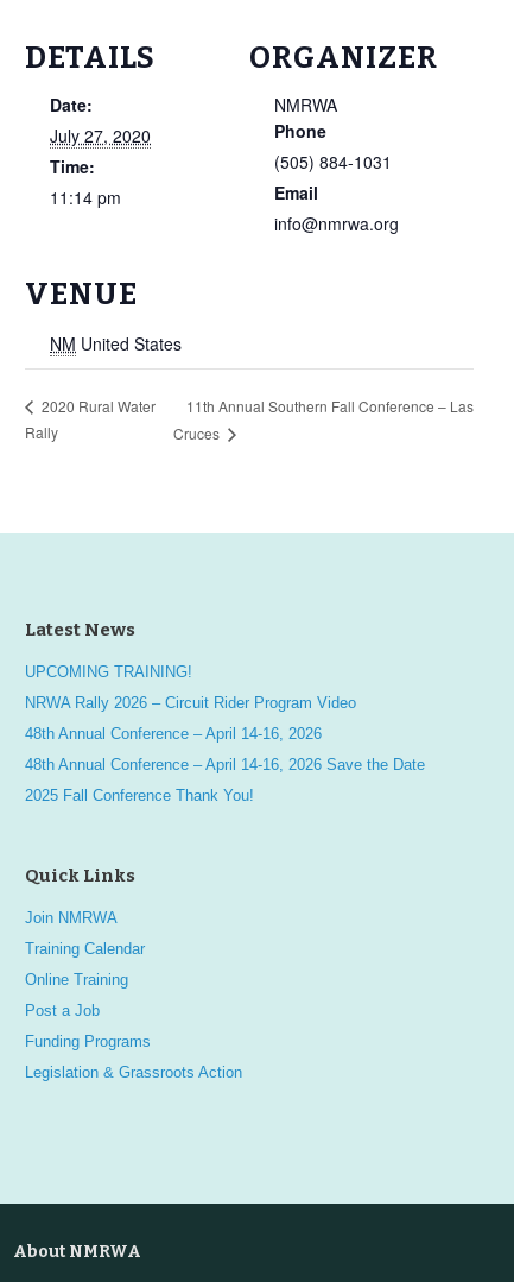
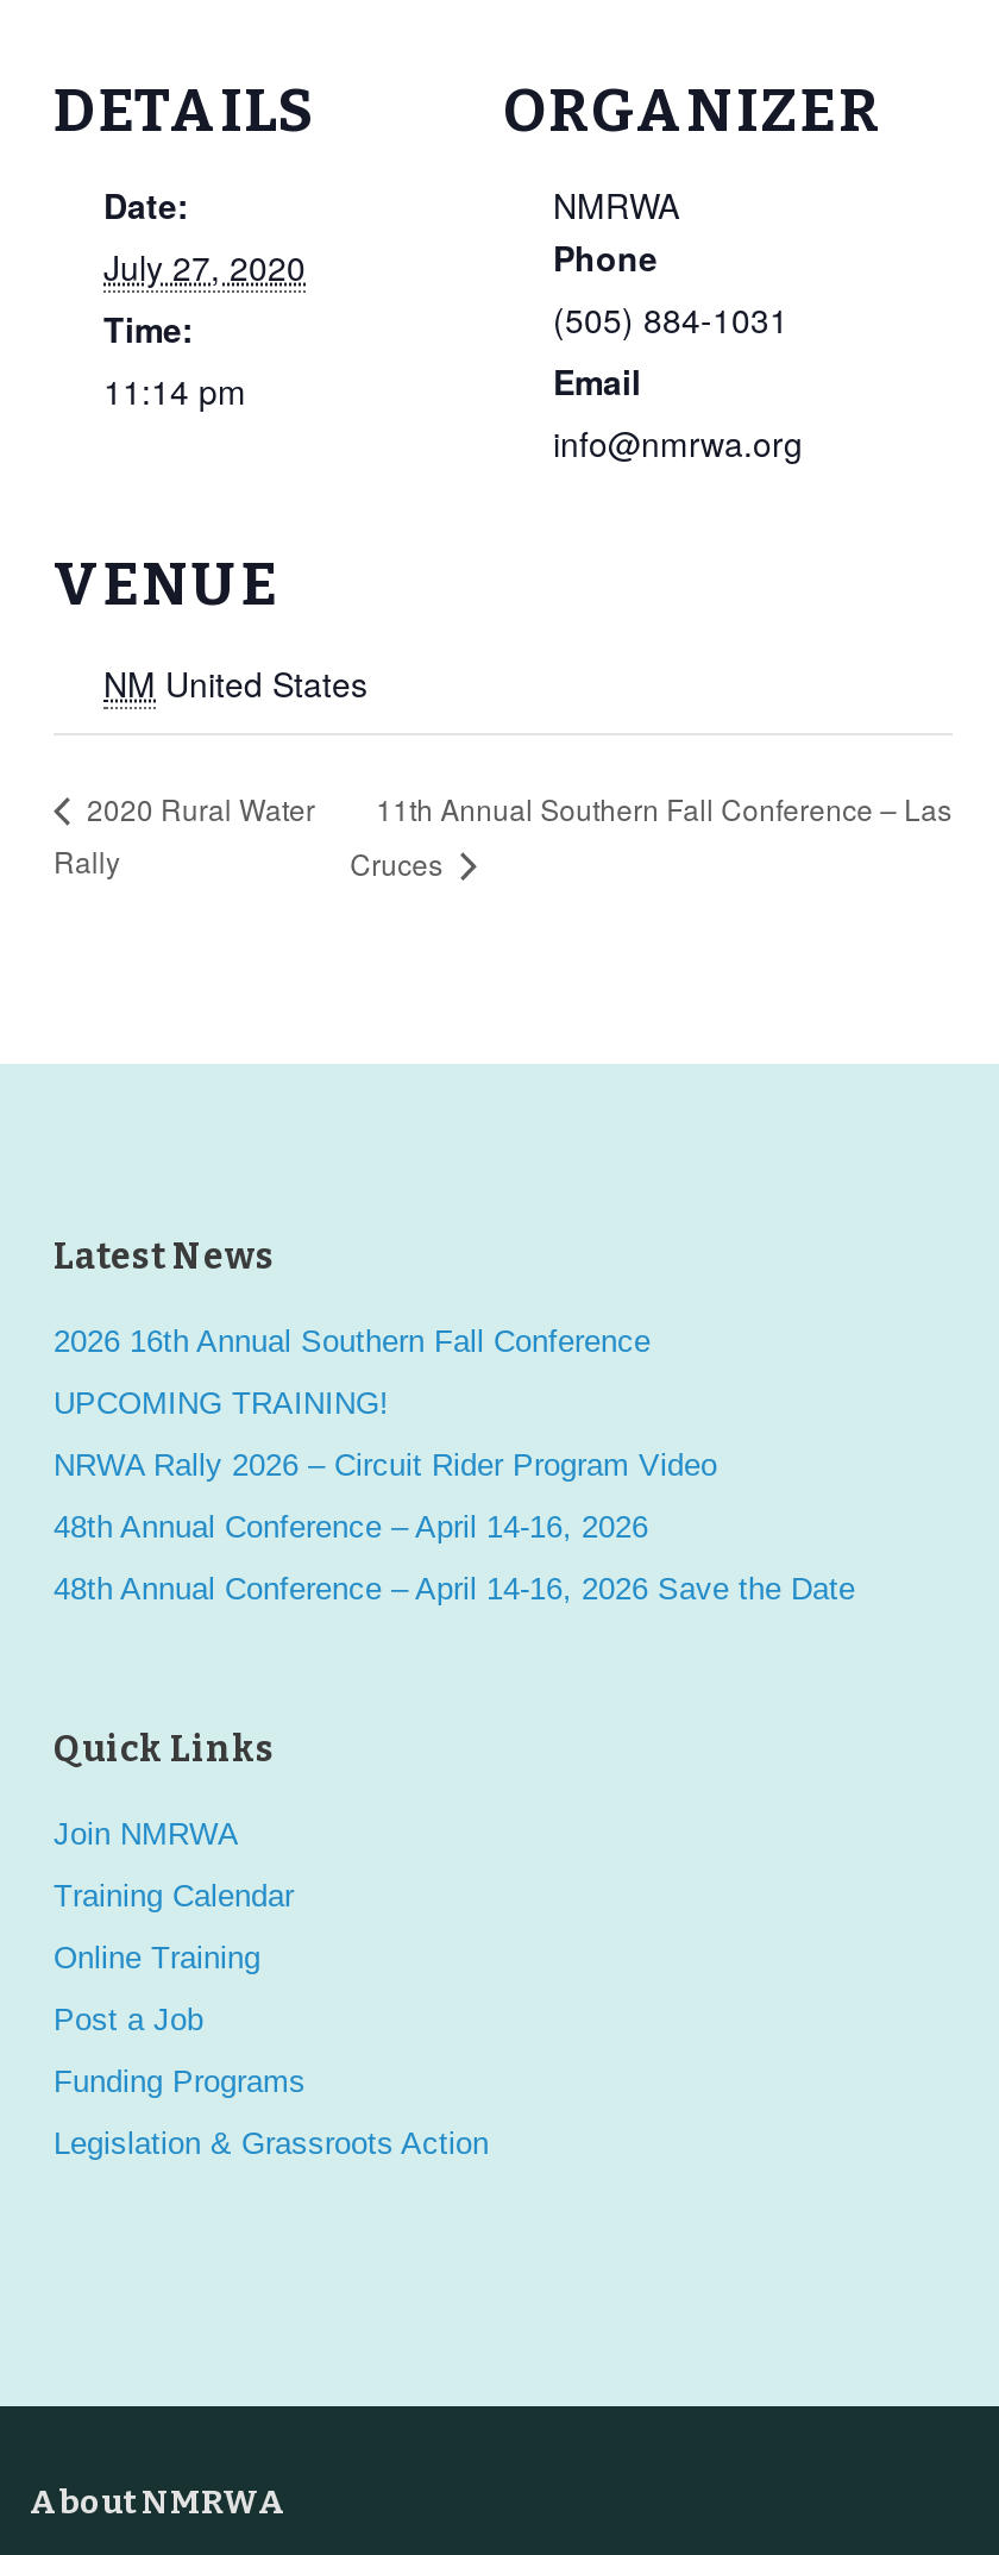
+ 2026 16th Annual Southern Fall Conference

moved down: UPCOMING TRAINING! | NRWA Rally 2026 – Circuit Rider Program Video | 48th Annual Conference – April 14-16, 2026 | 48th Annual Conference – April 14-16, 2026 Save the Date

- 2025 Fall Conference Thank You!
